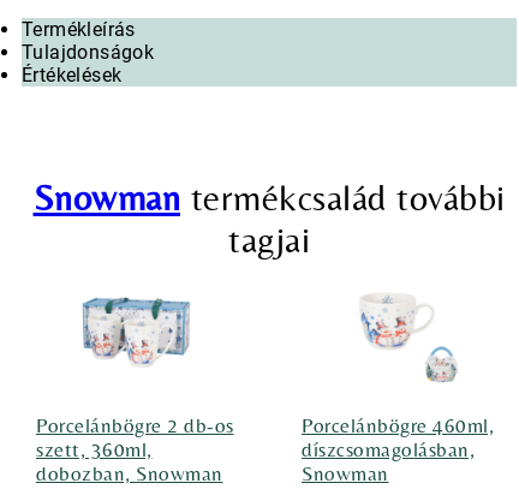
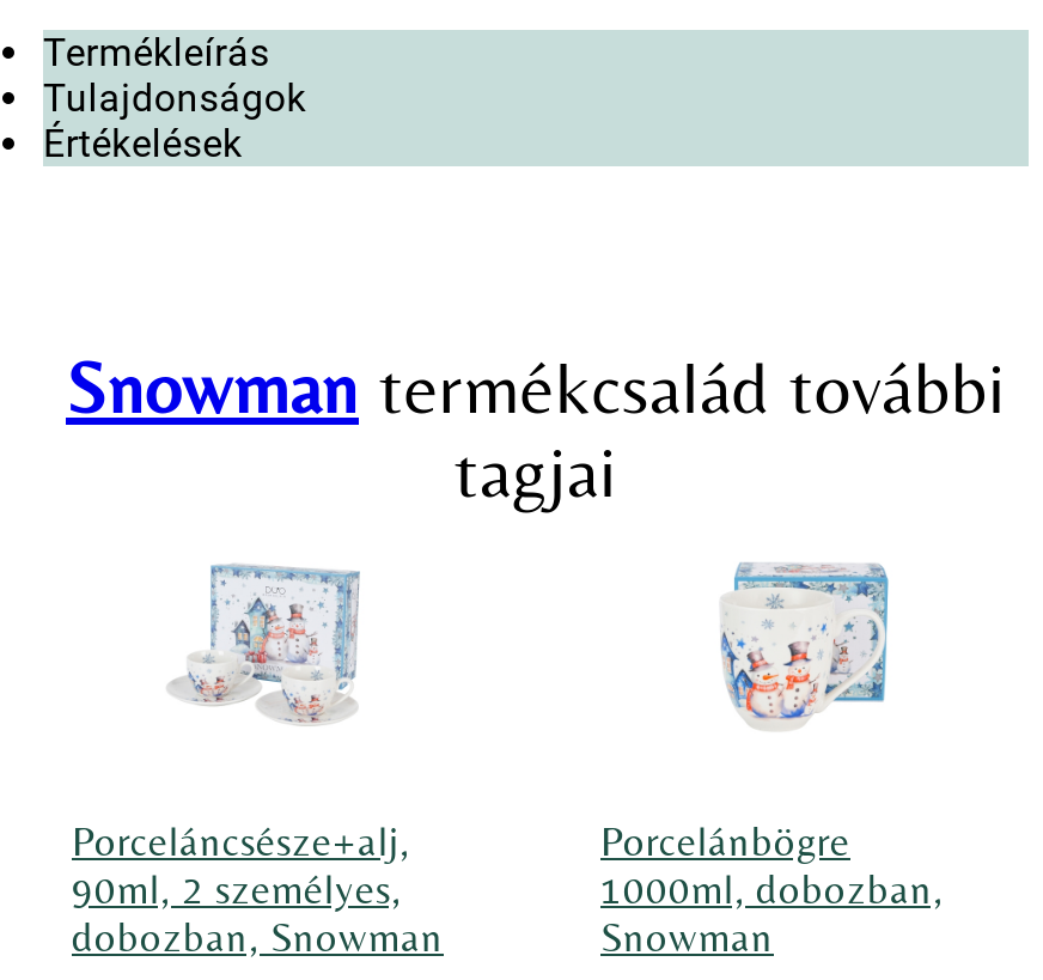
- [image]
- Porcelánbögre 2 db-os
- szett, 360ml,
+ [image]
+ Porceláncsésze+alj,
+ 90ml, 2 személyes,

- [image]
- Porcelánbögre 460ml,
- díszcsomagolásban,
+ [image]
+ Porcelánbögre
+ 1000ml, dobozban,
